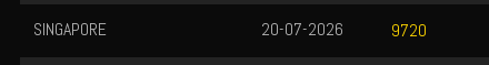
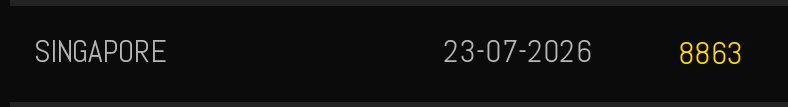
- 20-07-2026
+ 23-07-2026

- 9720
+ 8863
